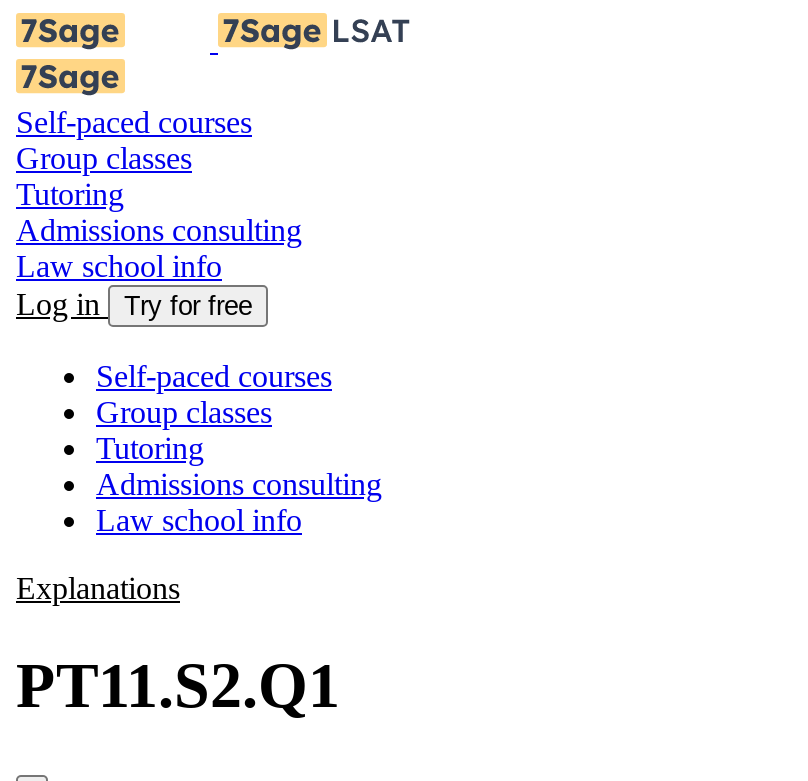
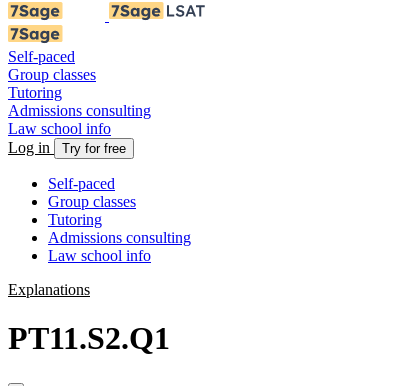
- Self-paced courses
+ Self-paced

- Self-paced courses
+ Self-paced
